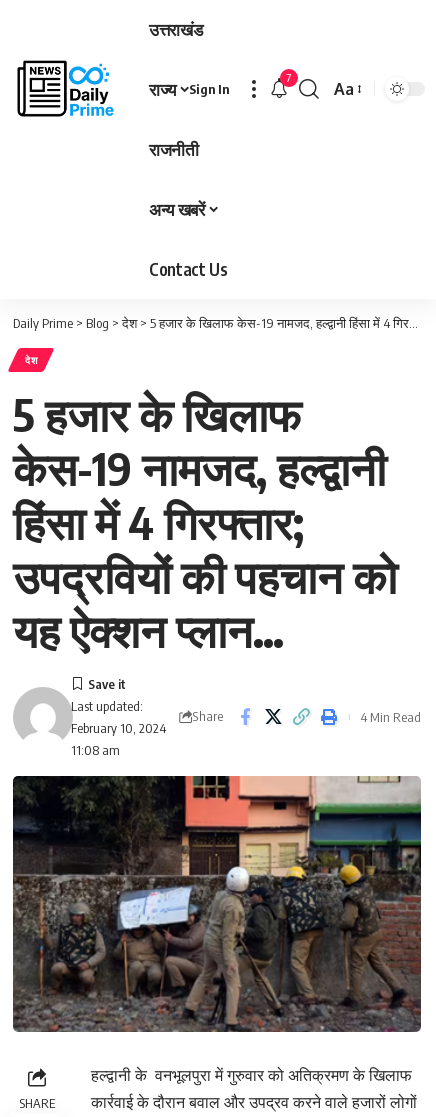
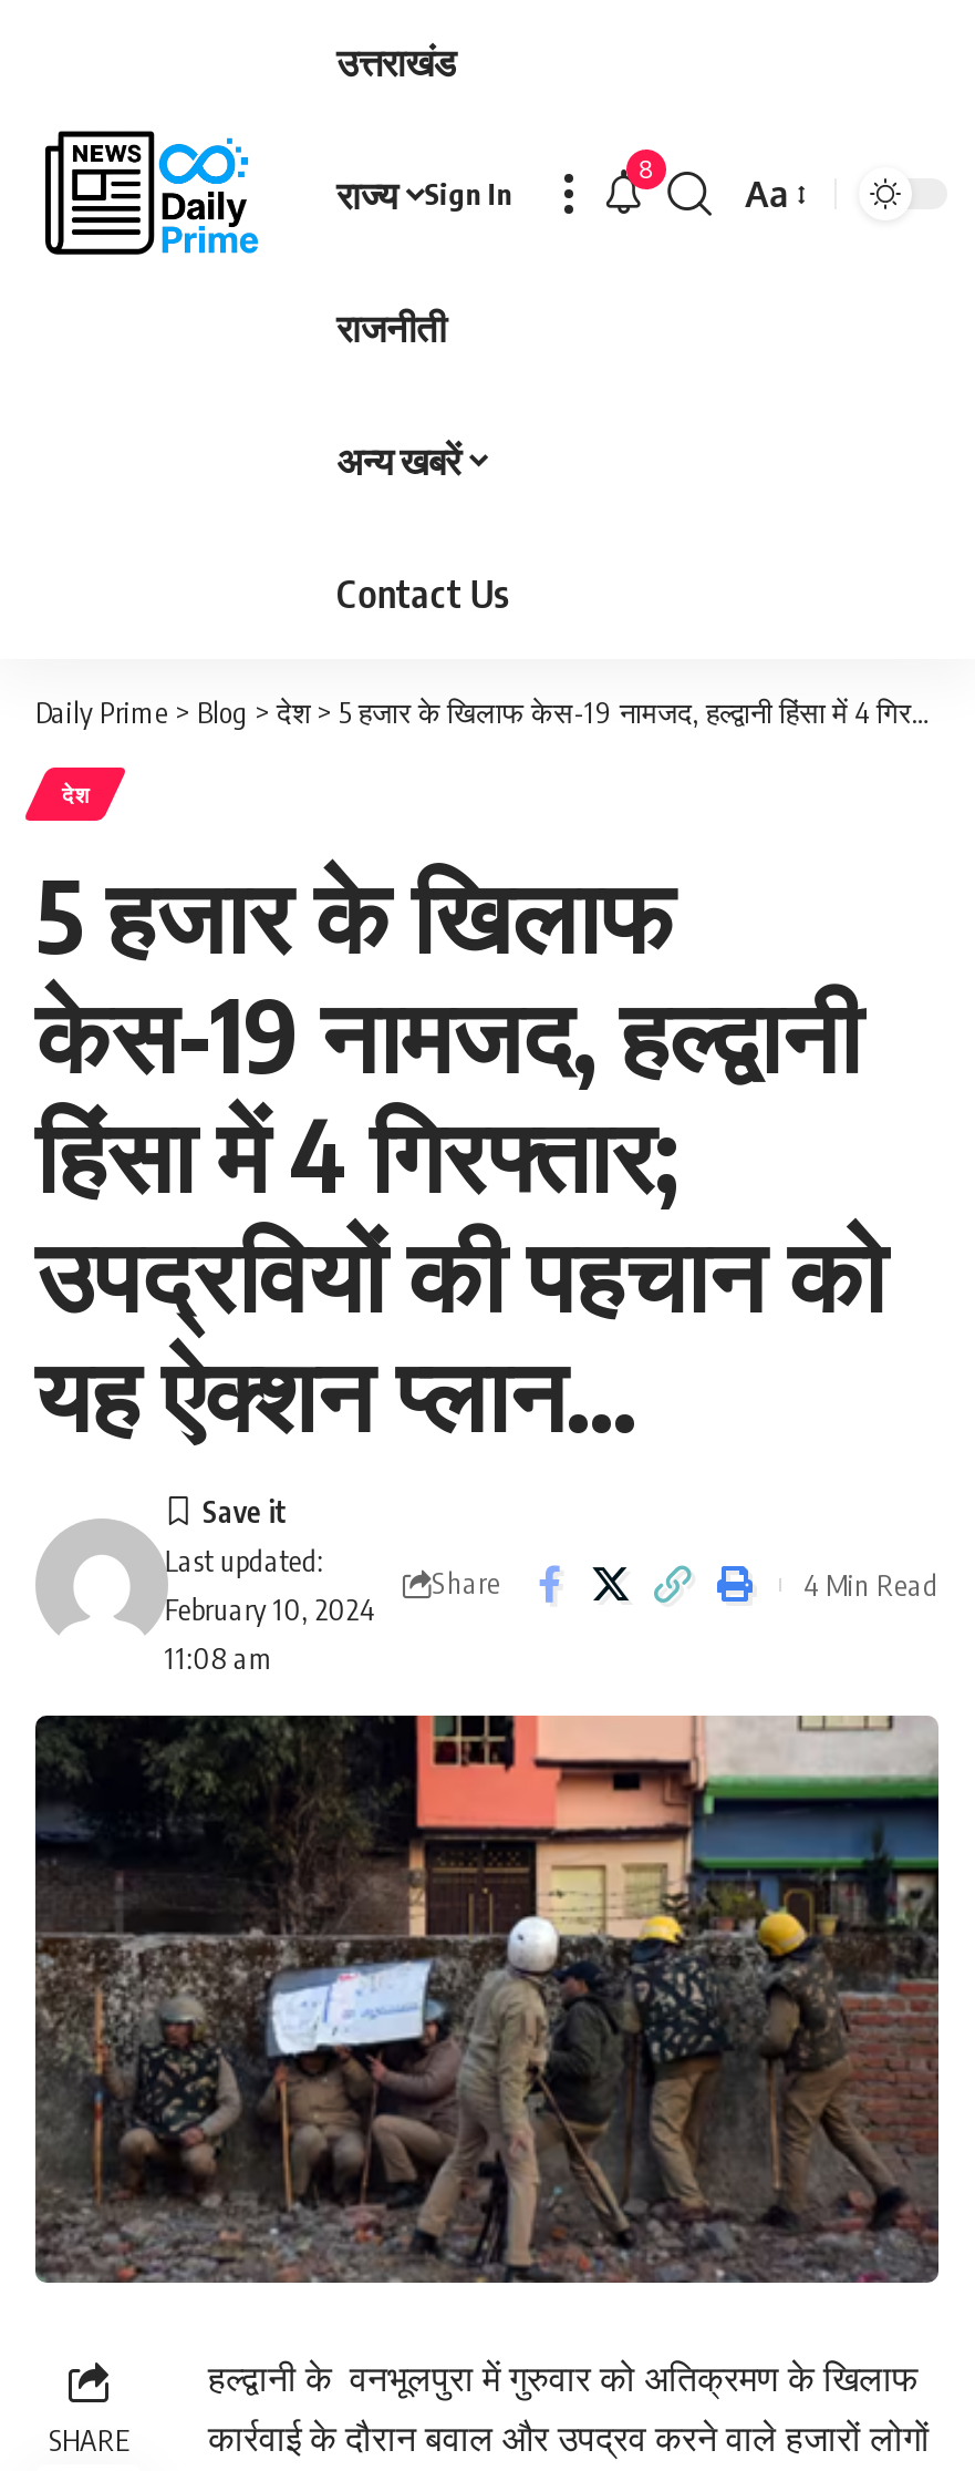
- 7
+ 8
